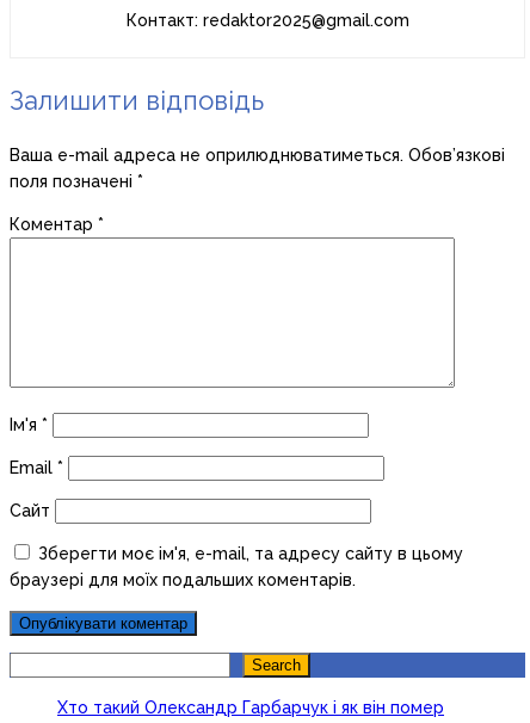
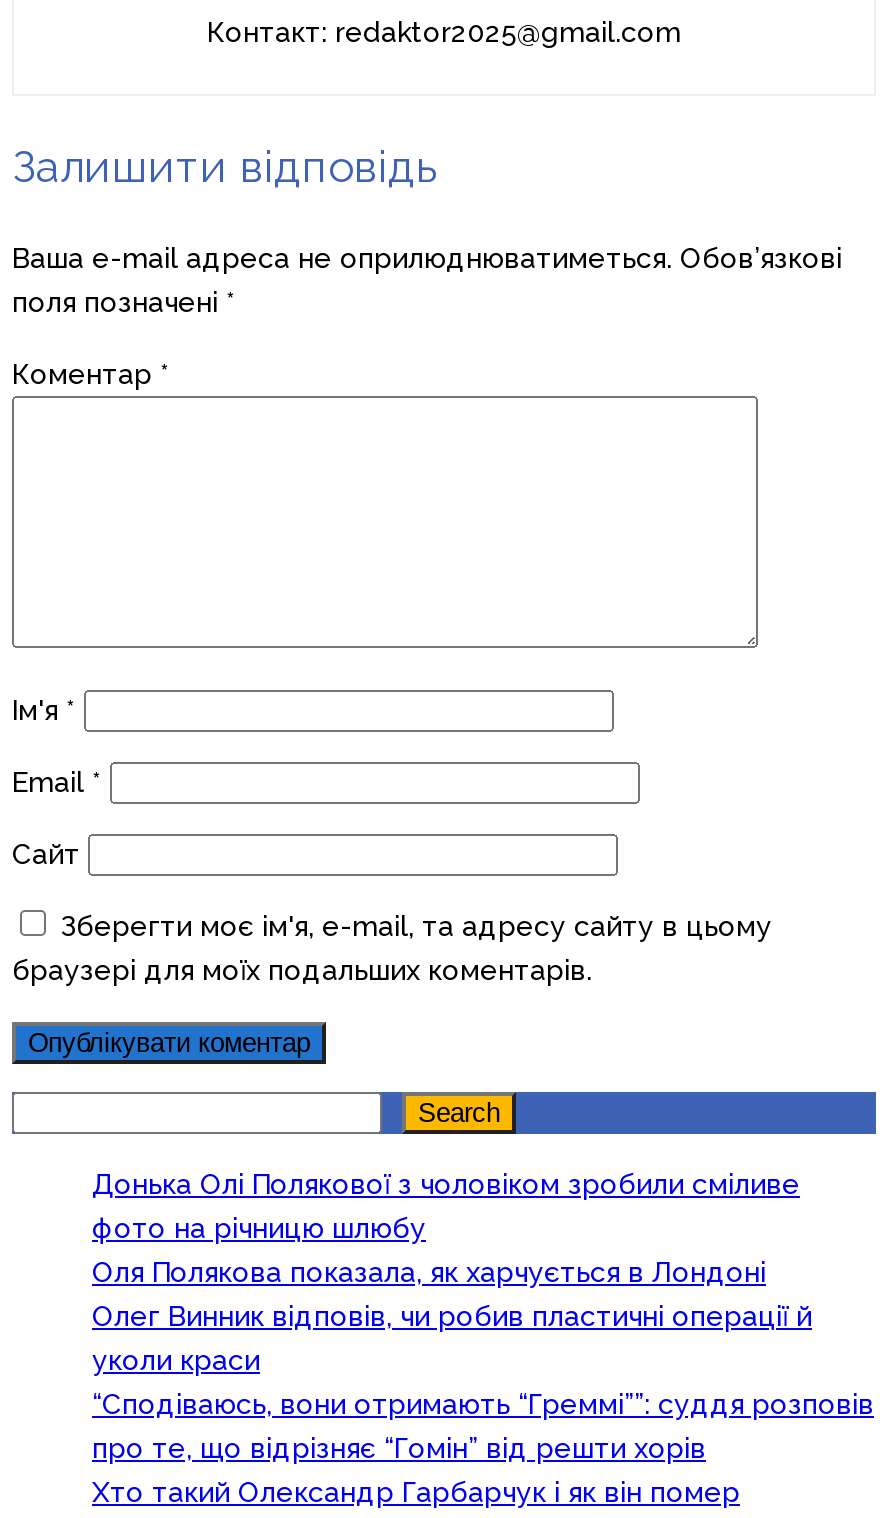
+ Донька Олі Полякової з чоловіком зробили сміливе
+ фото на річницю шлюбу
+ Оля Полякова показала, як харчується в Лондоні
+ Олег Винник відповів, чи робив пластичні операції й
+ уколи краси
+ “Сподіваюсь, вони отримають “Греммі””: суддя розповів
+ про те, що відрізняє “Гомін” від решти хорів
